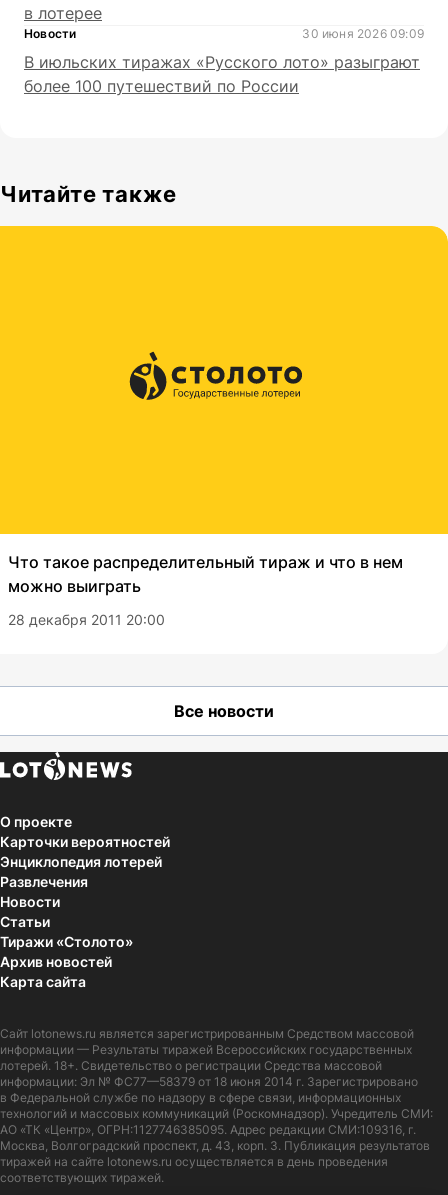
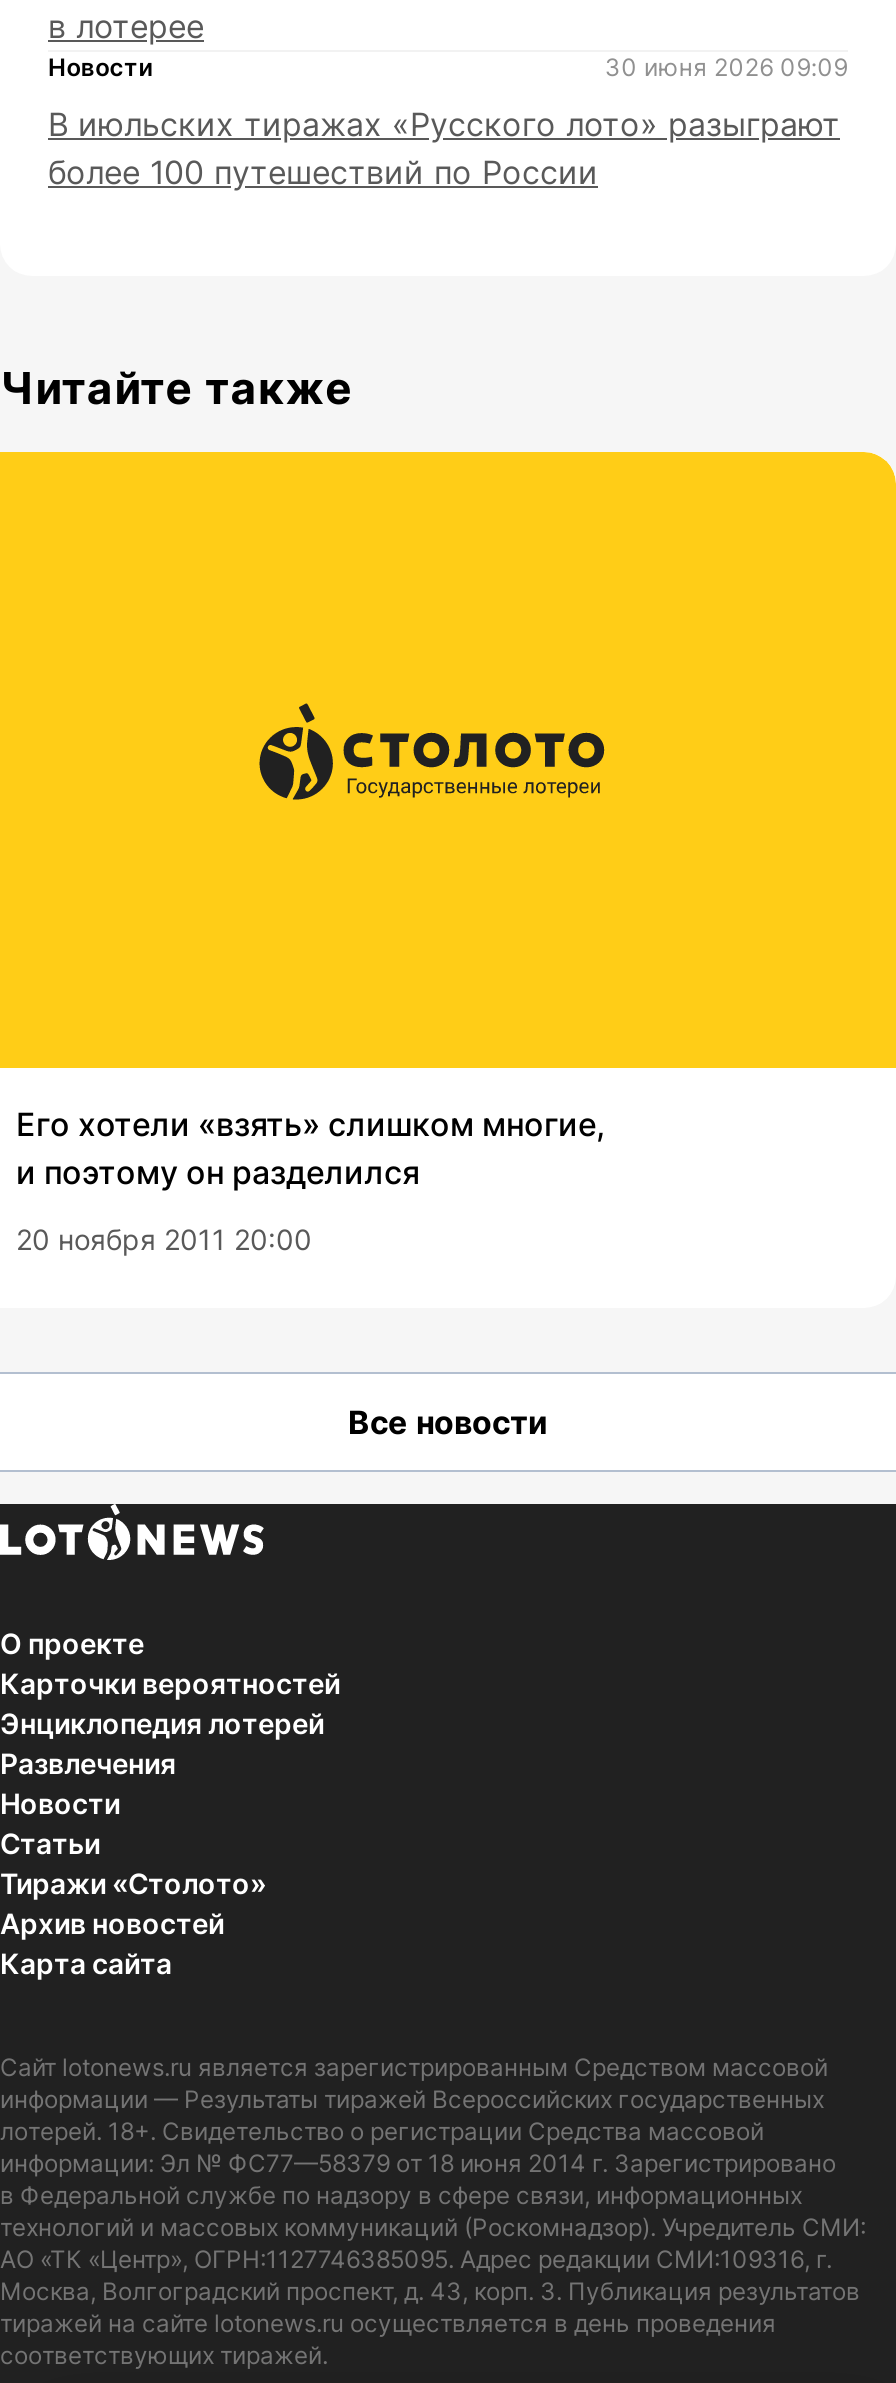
- Что такое распределительный тираж и что в нем
- можно выиграть
+ Его хотели «взять» слишком многие,
+ и поэтому он разделился

- 28 декабря 2011 20:00
+ 20 ноября 2011 20:00
